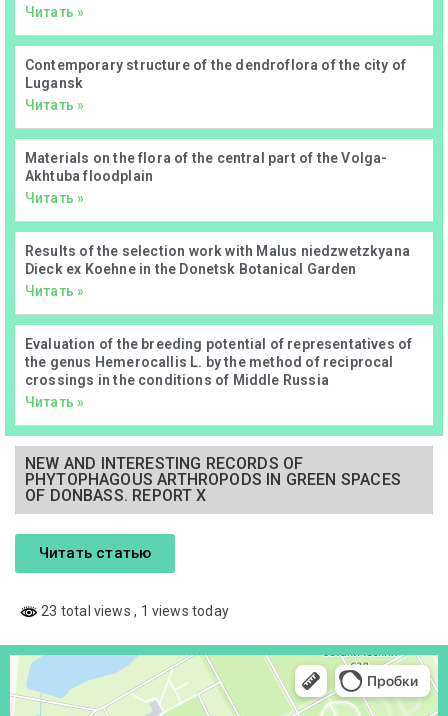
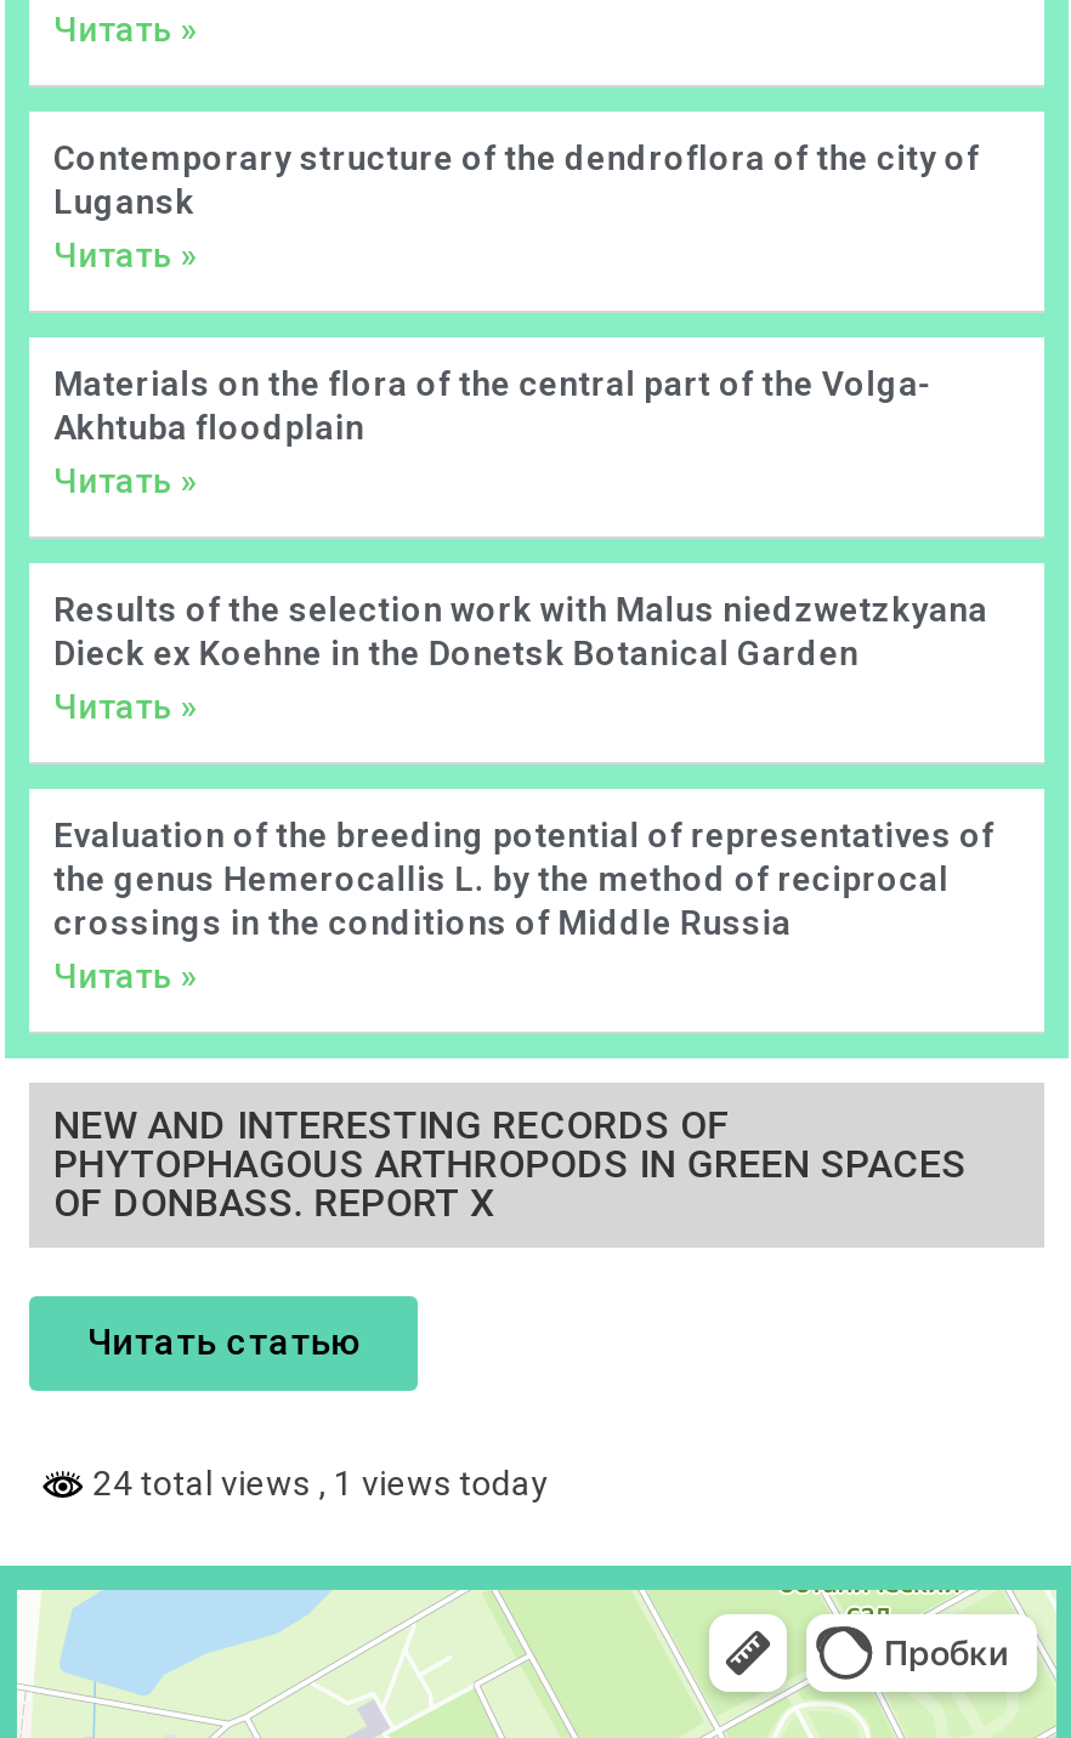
- 23 total views, 1 views today
+ 24 total views, 1 views today
